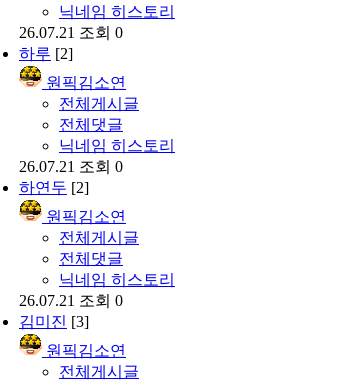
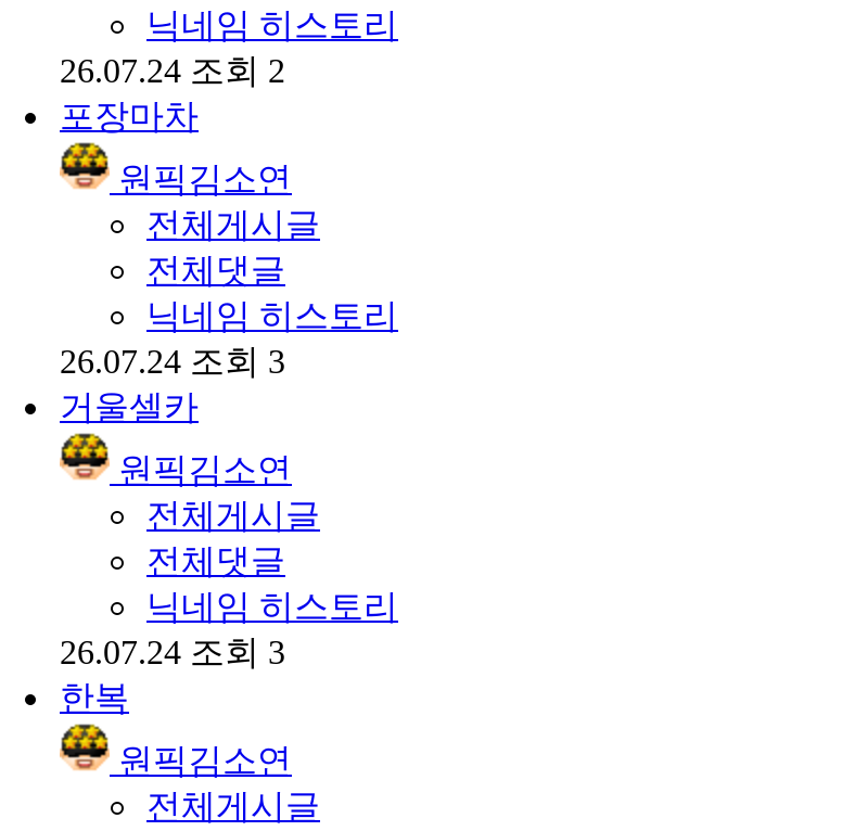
- 26.07.21 조회 0
- 하루 [2]
+ 26.07.24 조회 2
+ 포장마차

- 26.07.21 조회 0
- 하연두 [2]
+ 26.07.24 조회 3
+ 거울셀카

- 26.07.21 조회 0
- 김미진 [3]
+ 26.07.24 조회 3
+ 한복
